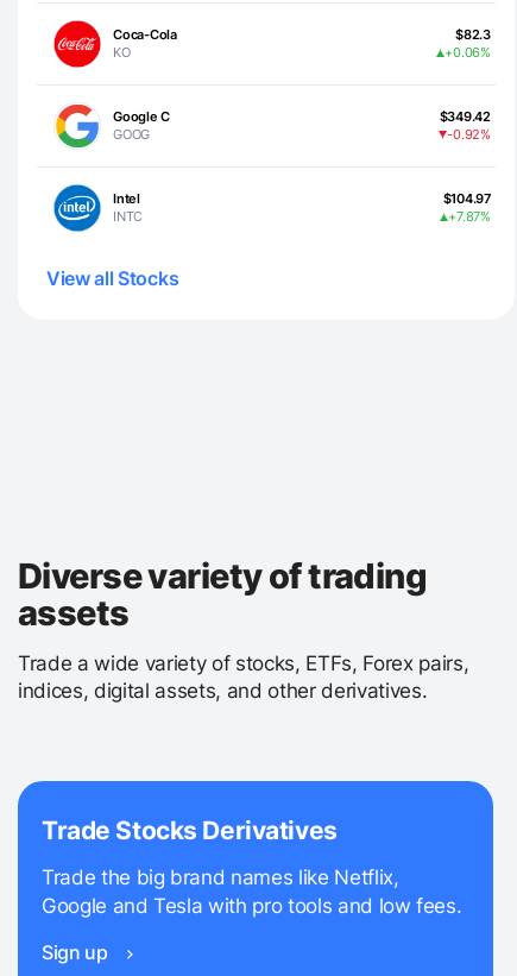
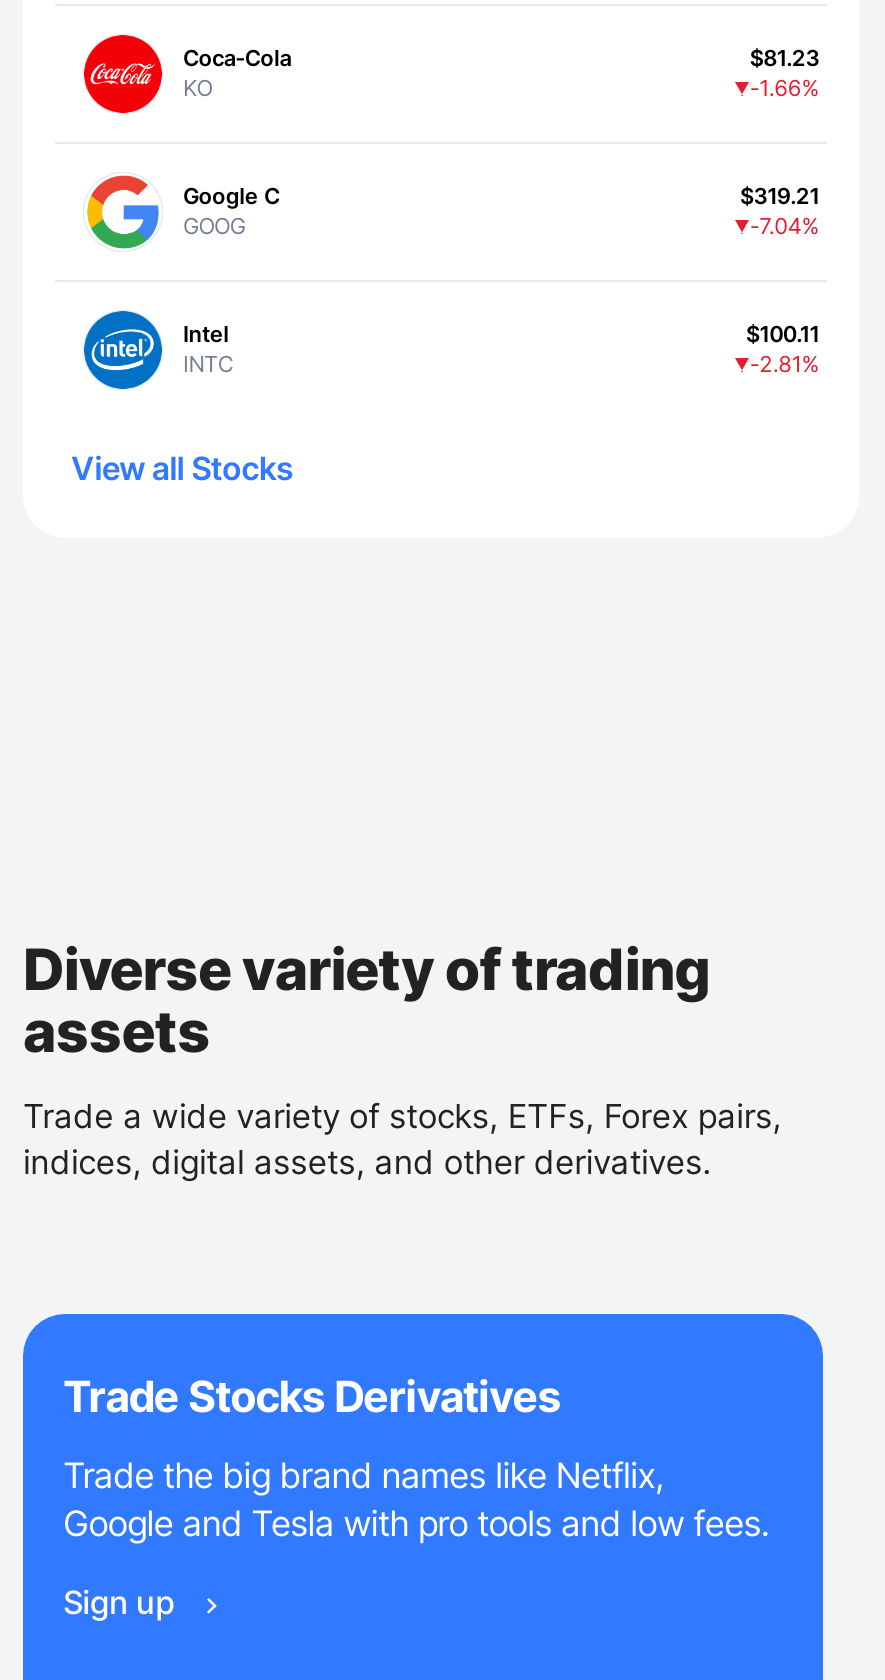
- $82.3
+ $81.23

- +0.06%
+ -1.66%

- $349.42
+ $319.21

- -0.92%
+ -7.04%

- $104.97
+ $100.11

- +7.87%
+ -2.81%
